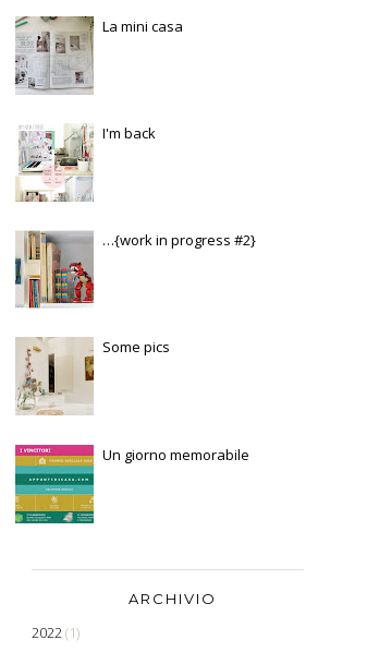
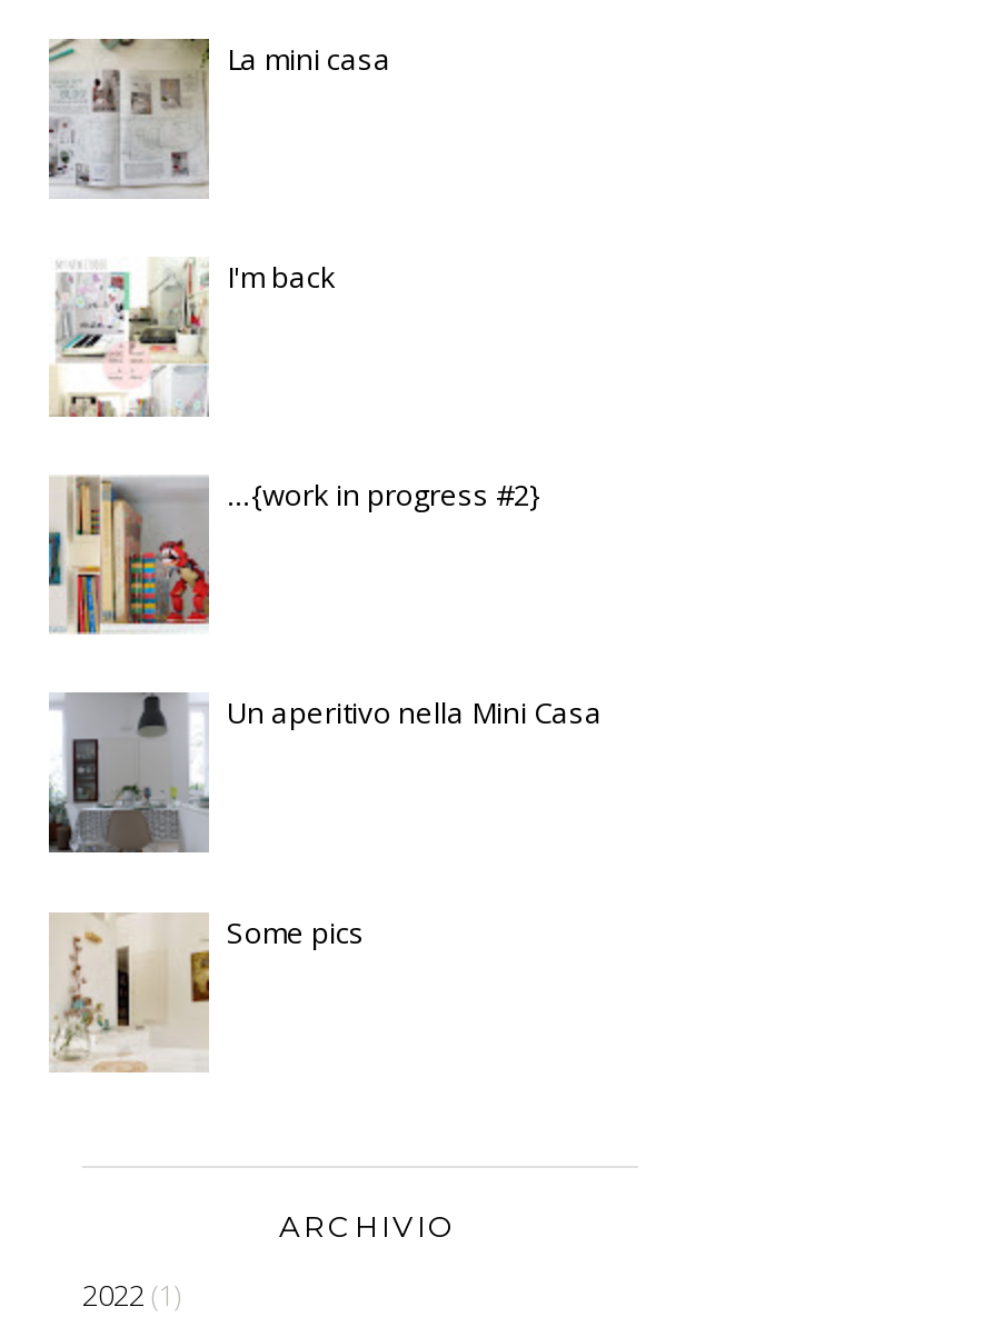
+ [image]
+ Un aperitivo nella Mini Casa

moved down: [image] | Some pics

- [image]
- Un giorno memorabile
